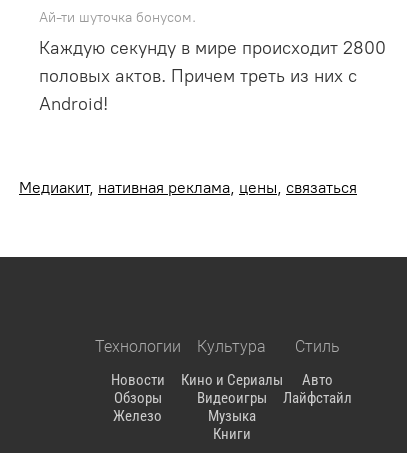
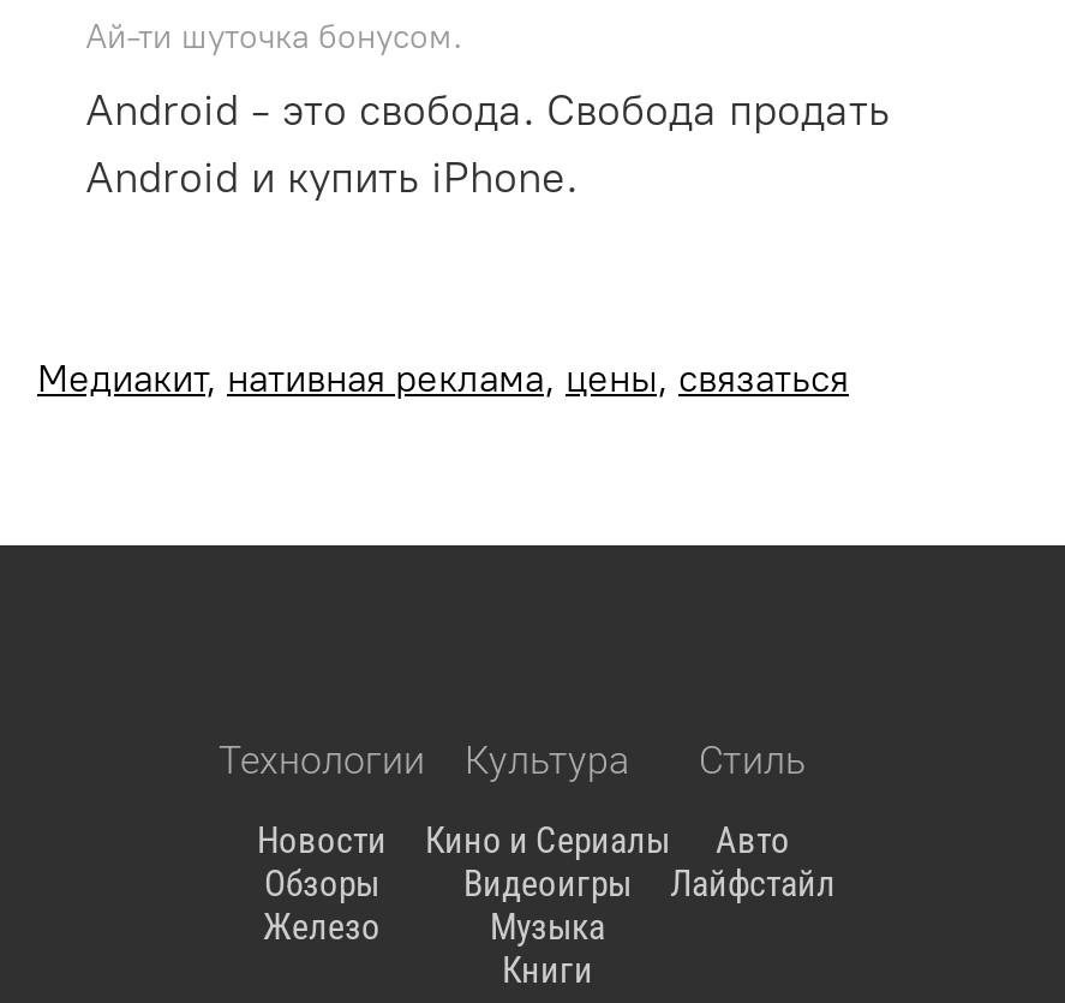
- Каждую секунду в мире происходит 2800
- половых актов. Причем треть из них с
- Android!
+ Android - это свобода. Свобода продать
+ Android и купить iPhone.
